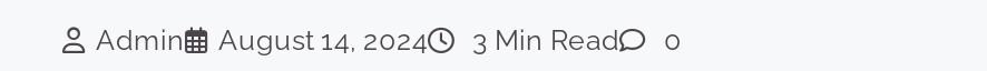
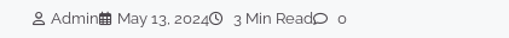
- August 14, 2024
+ May 13, 2024
